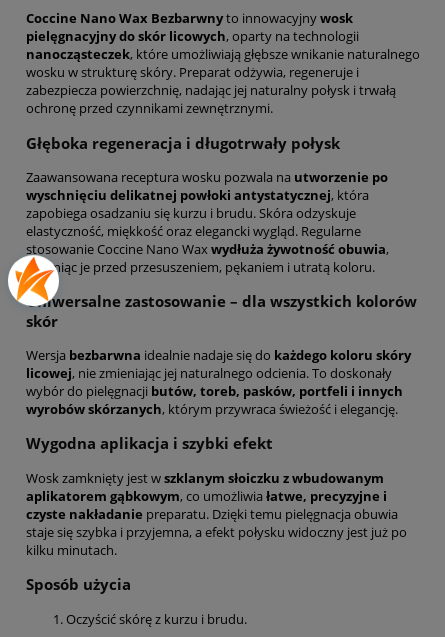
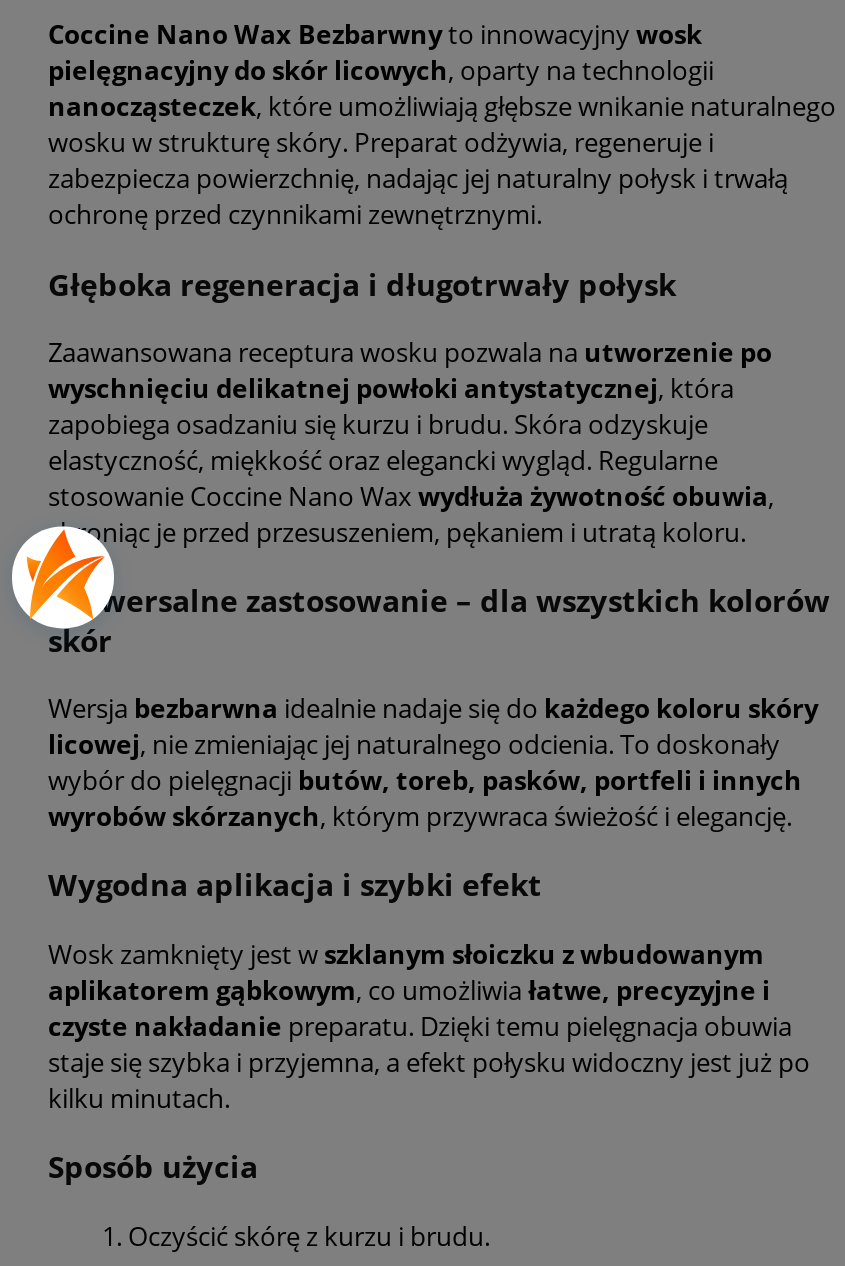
- [image]
+ [image]
